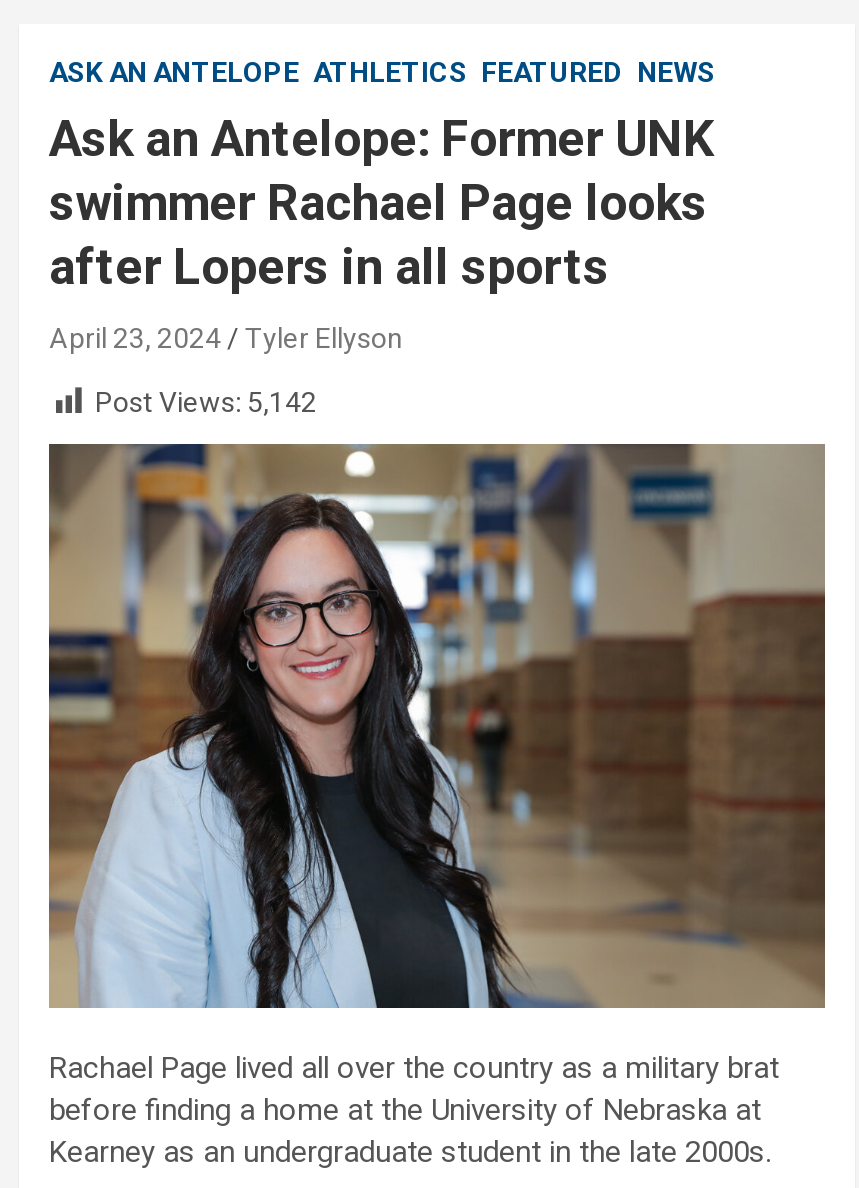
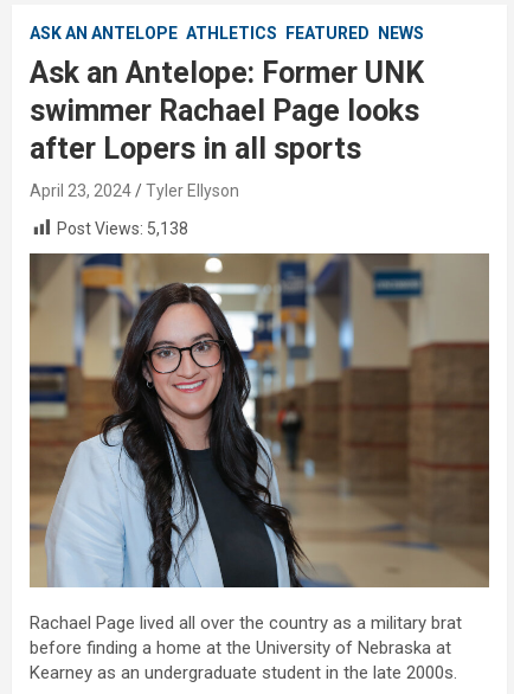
- Post Views: 5,142
+ Post Views: 5,138
